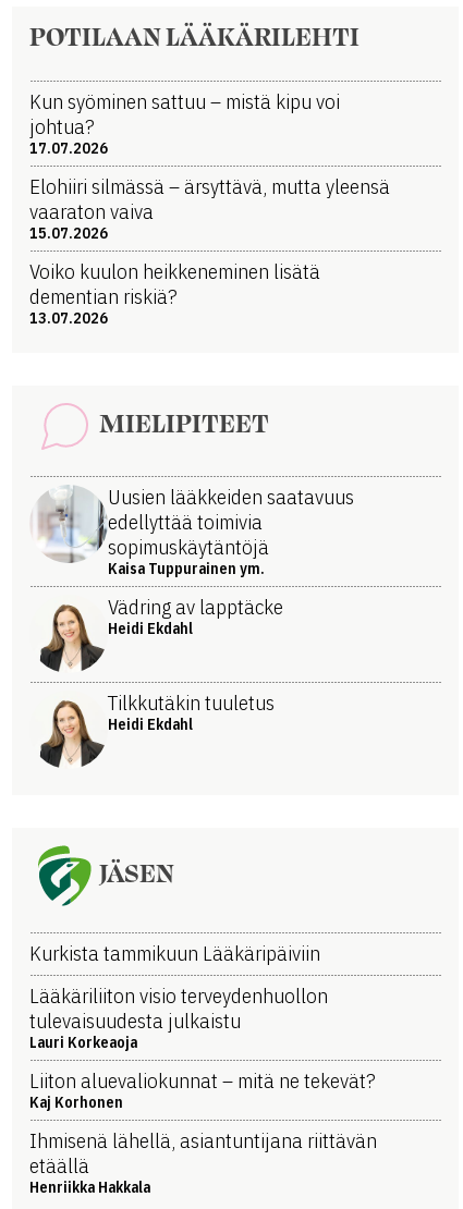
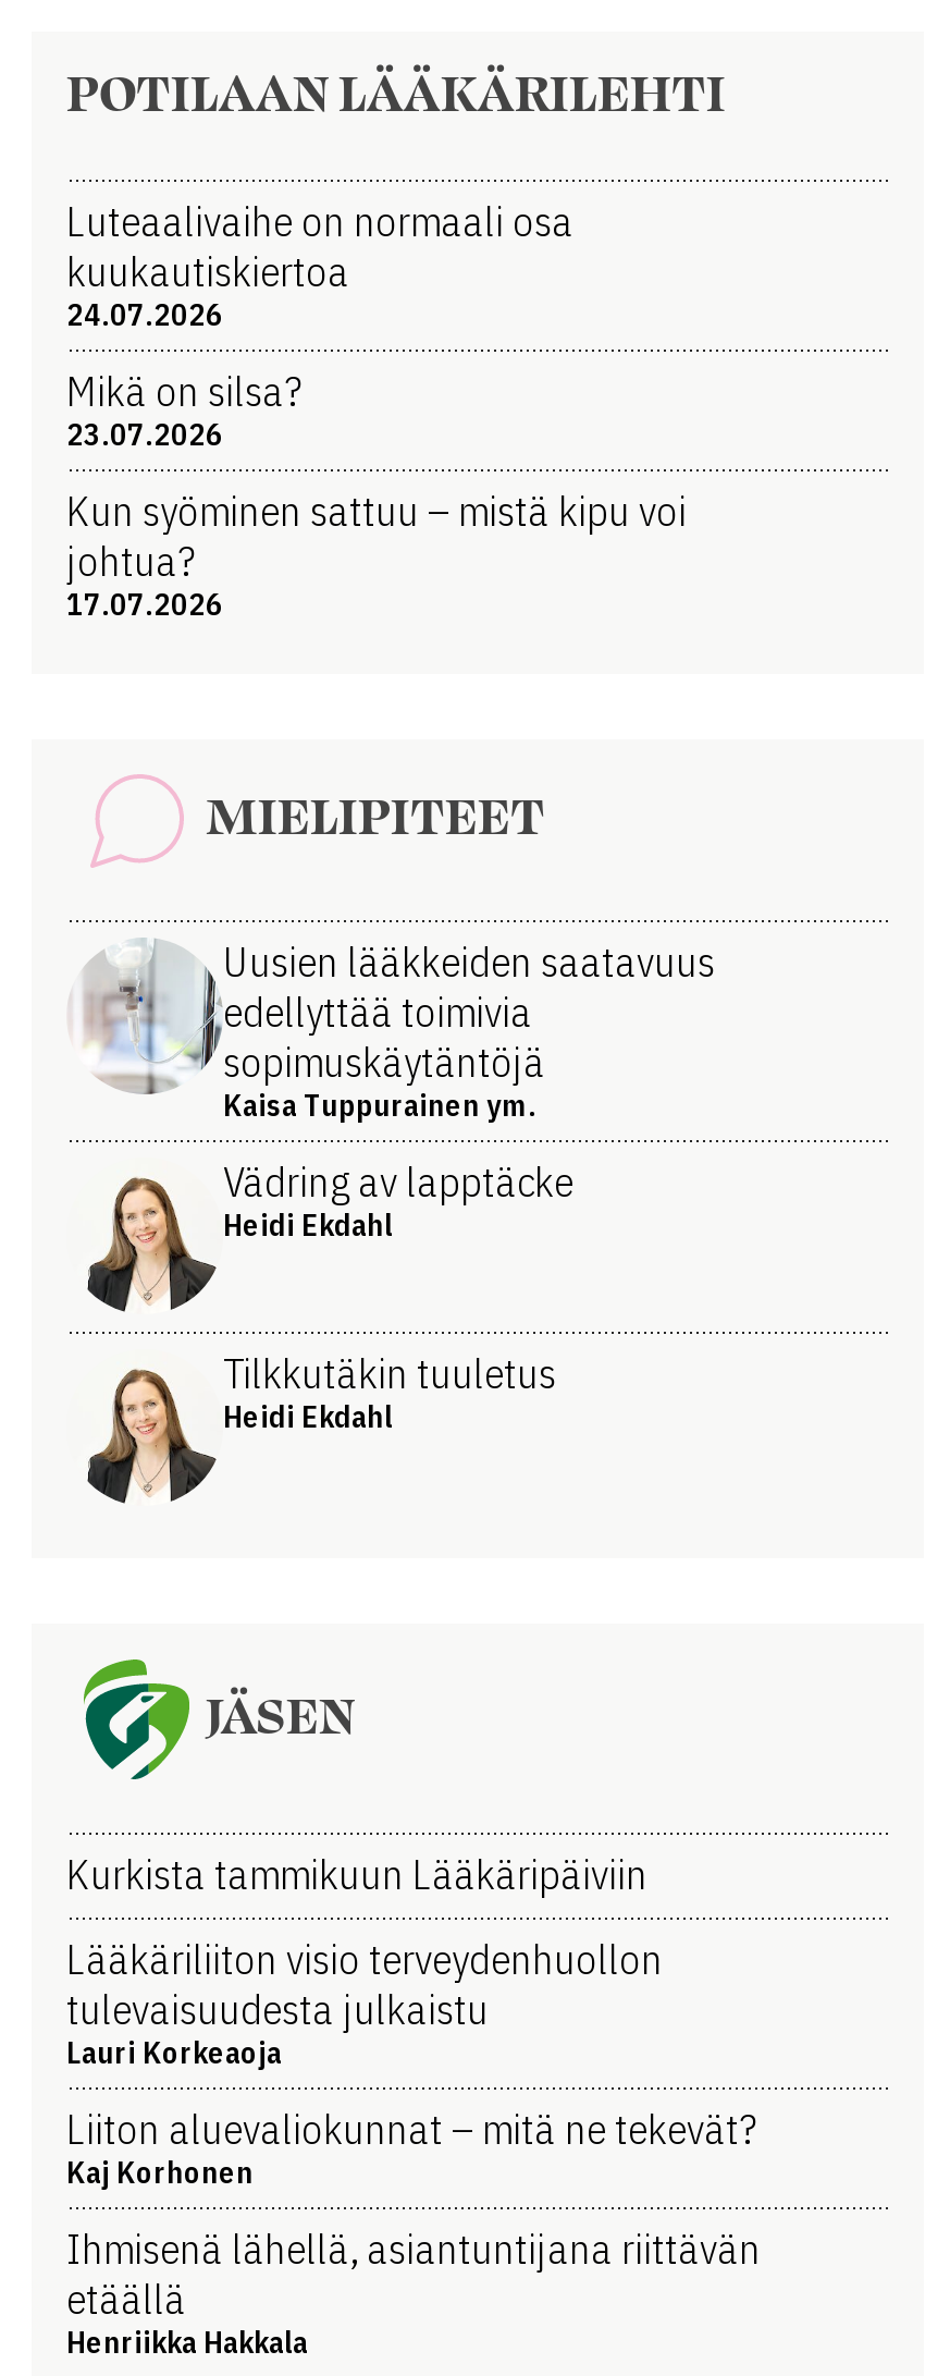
+ Luteaalivaihe on normaali osa
+ kuukautiskiertoa
+ 24.07.2026
+ Mikä on silsa?
+ 23.07.2026

moved down: Kun syöminen sattuu – mistä kipu voi | johtua? | 17.07.2026

- Elohiiri silmässä – ärsyttävä, mutta yleensä
- vaaraton vaiva
- 15.07.2026
- Voiko kuulon heikkeneminen lisätä
- dementian riskiä?
- 13.07.2026
